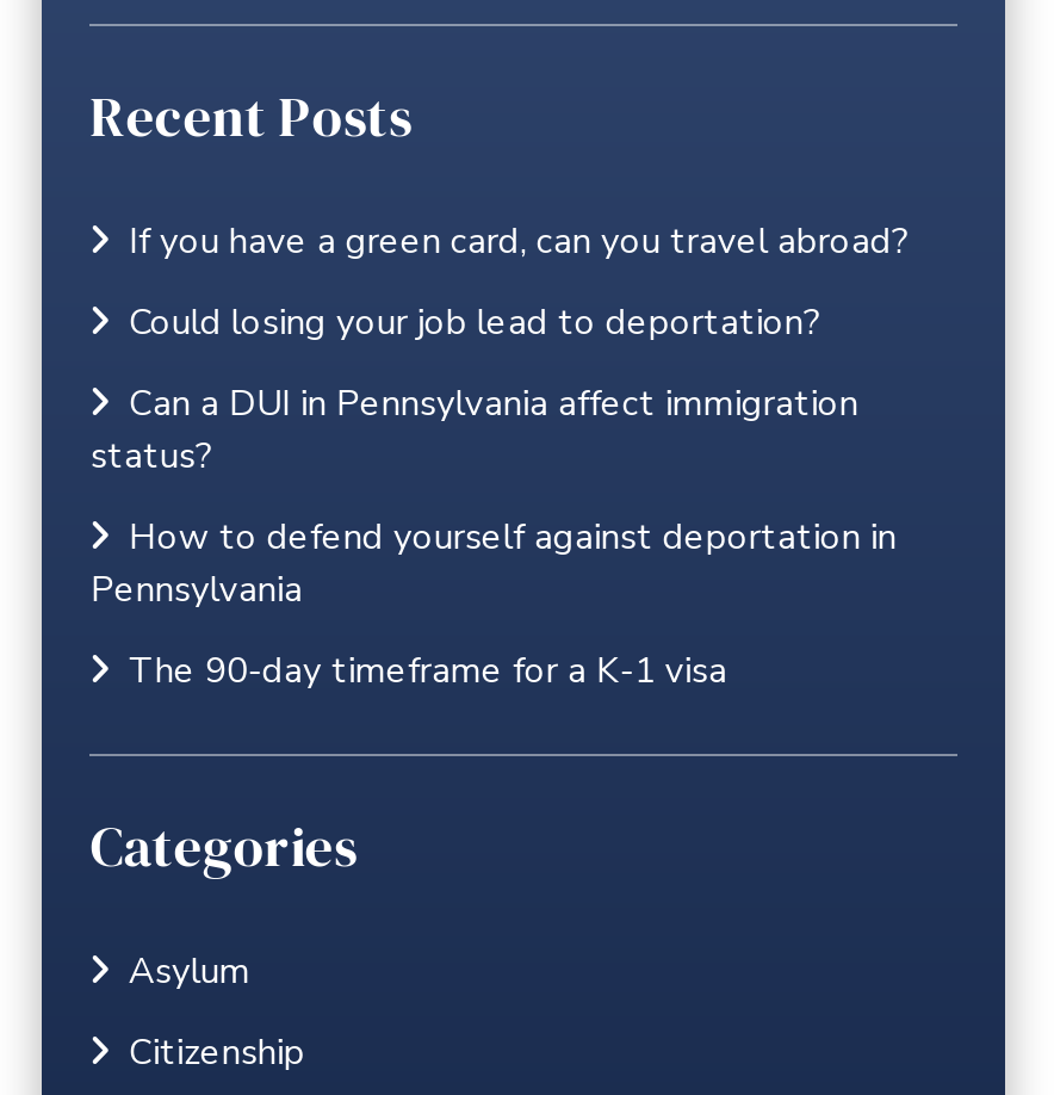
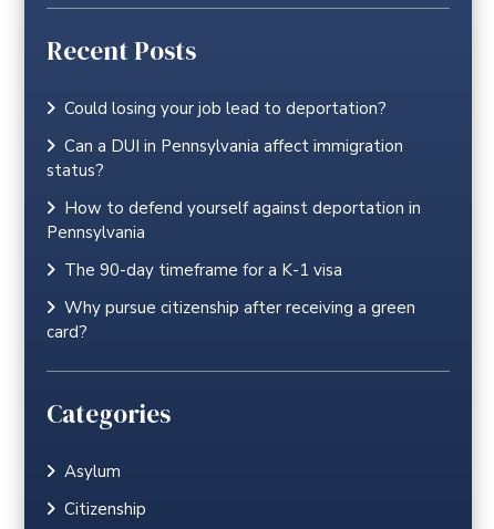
- If you have a green card, can you travel abroad?

moved up: Could losing your job lead to deportation? | Can a DUI in Pennsylvania affect immigration | status? | How to defend yourself against deportation in | Pennsylvania | The 90-day timeframe for a K-1 visa

+ Why pursue citizenship after receiving a green
+ card?
